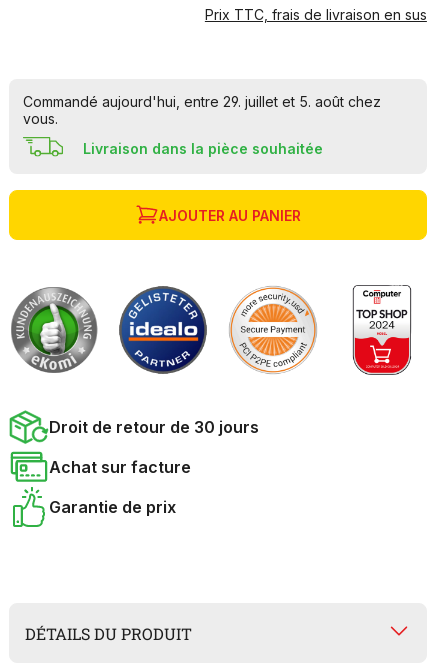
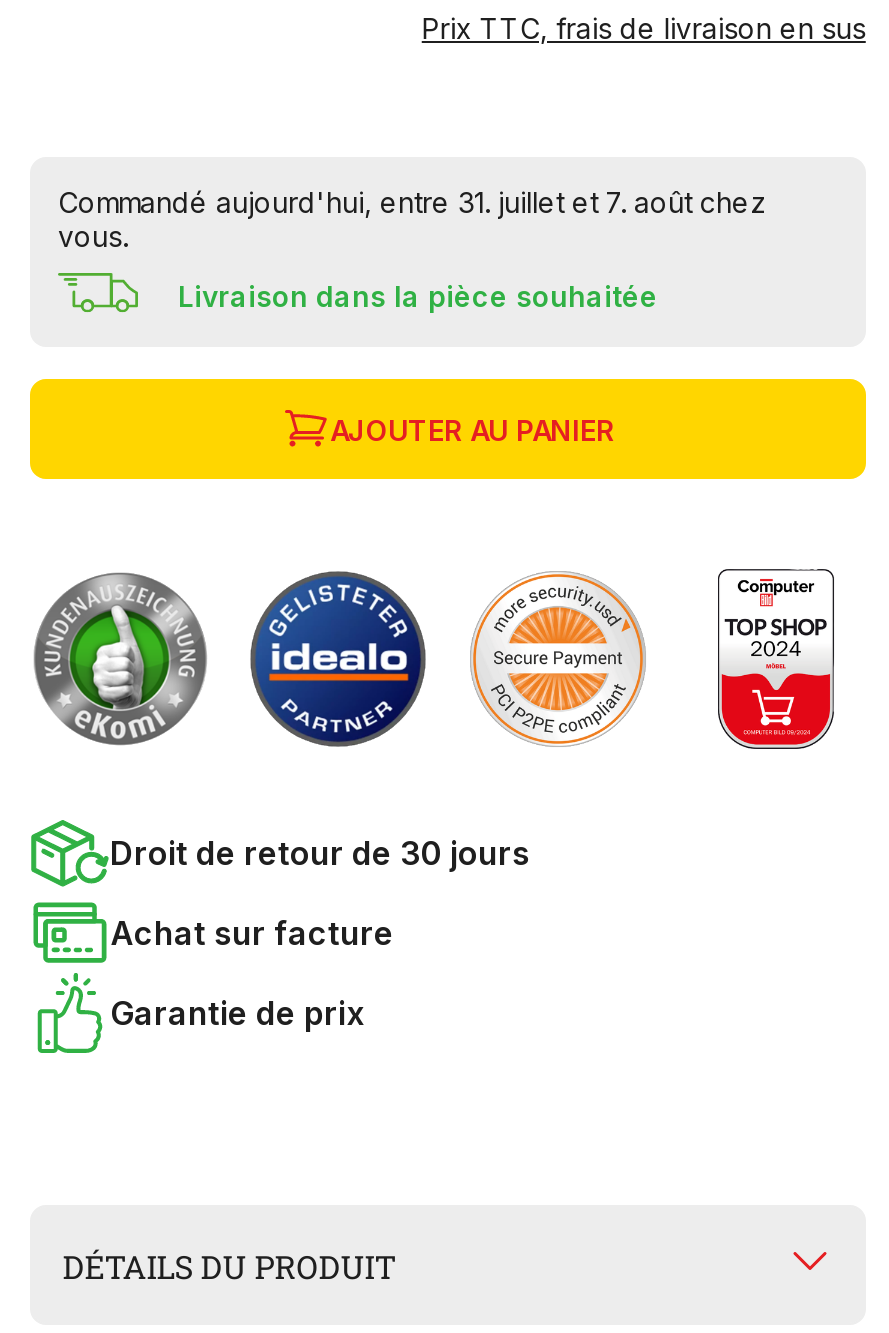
- Commandé aujourd'hui, entre 29. juillet et 5. août chez
+ Commandé aujourd'hui, entre 31. juillet et 7. août chez
